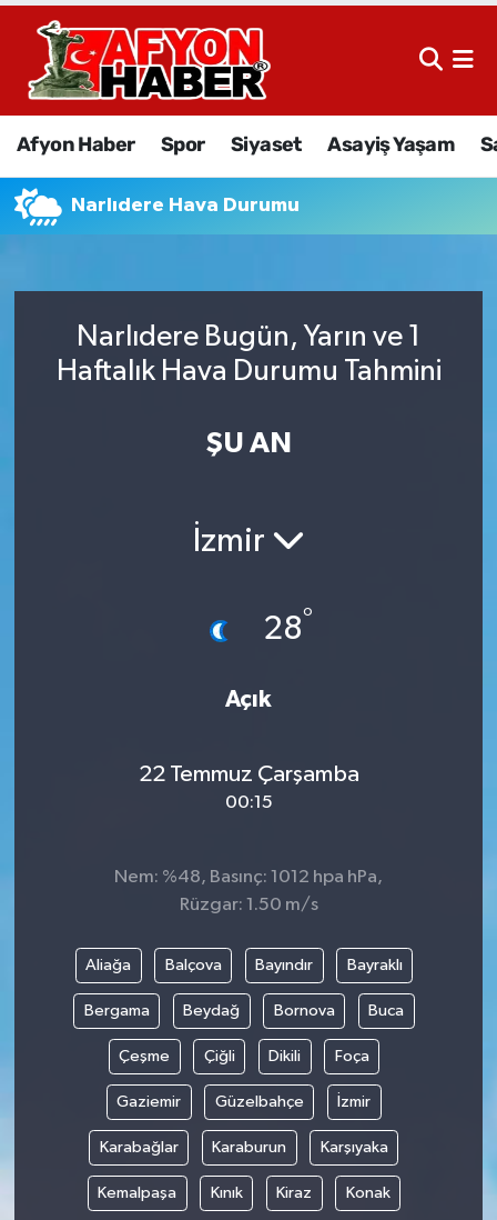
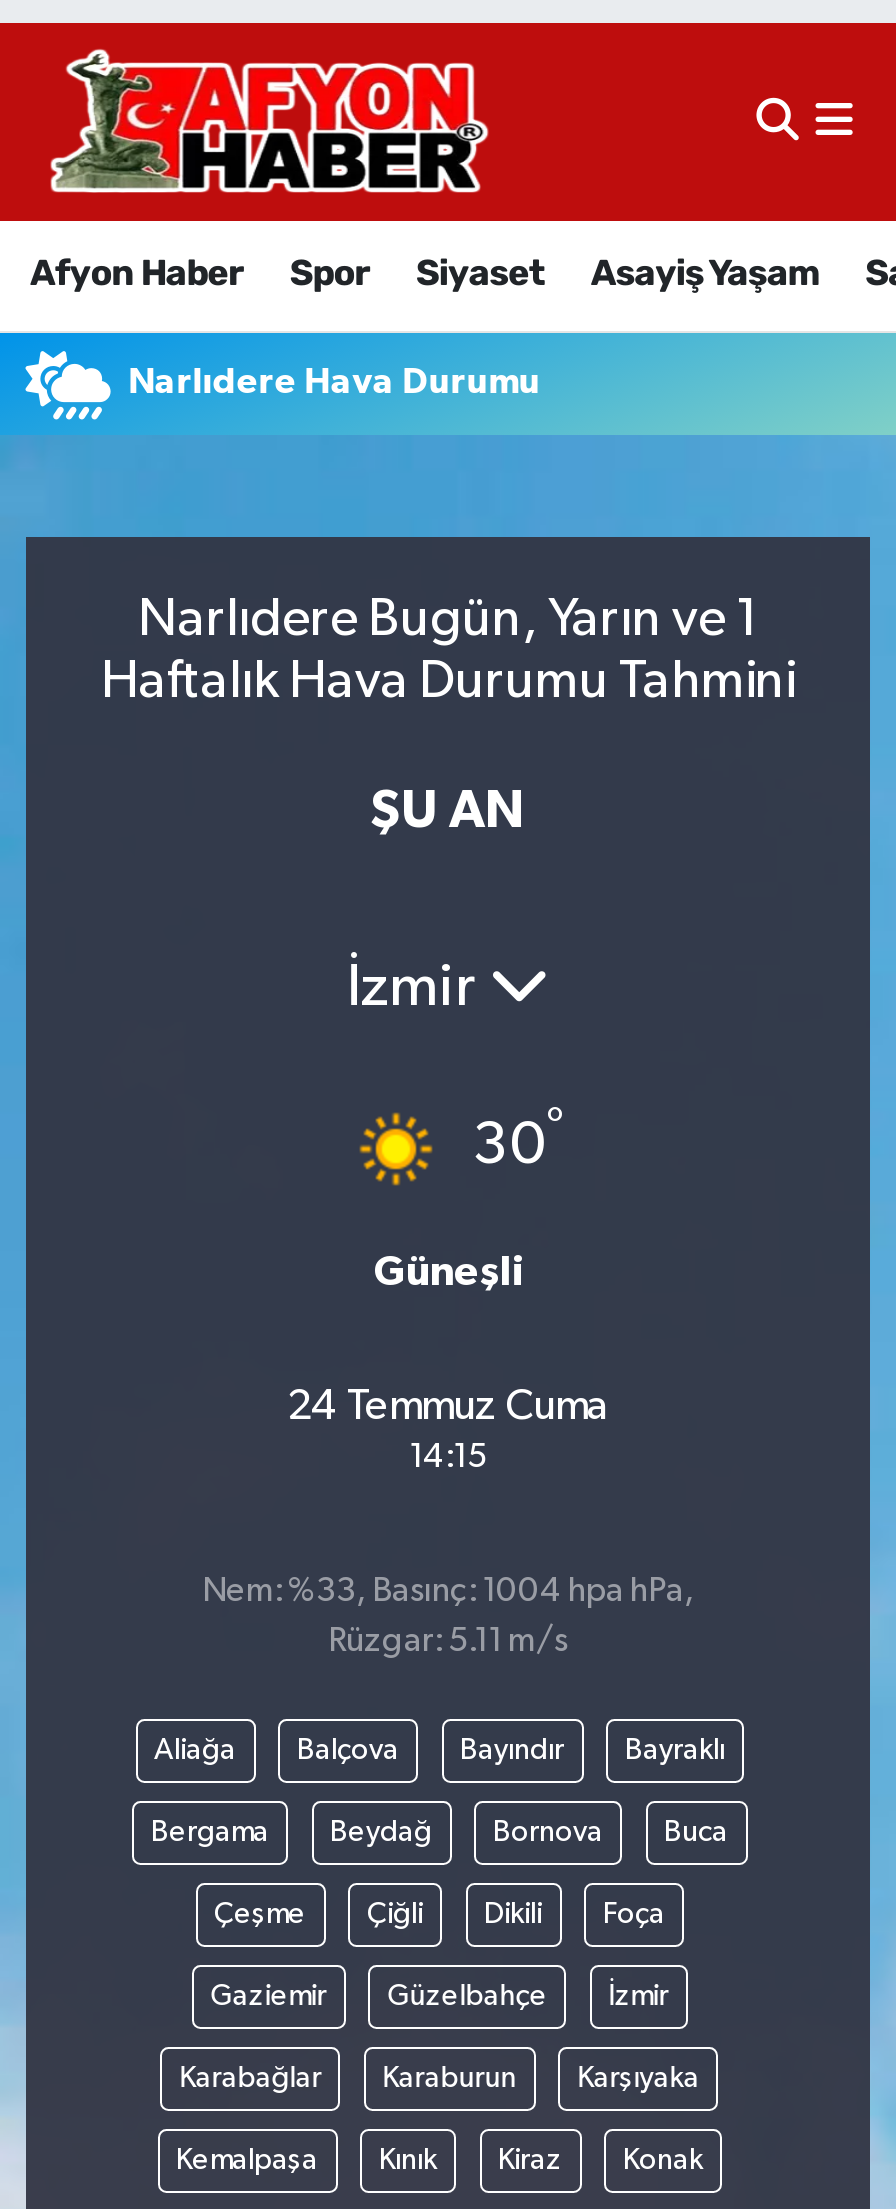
- [image]
- 28°
+ [image]
+ 30°

- Açık
+ Güneşli

- 22 Temmuz Çarşamba
- 00:15
+ 24 Temmuz Cuma
+ 14:15

- Nem: %48, Basınç: 1012 hpa hPa,
+ Nem: %33, Basınç: 1004 hpa hPa,

- Rüzgar: 1.50 m/s
+ Rüzgar: 5.11 m/s
